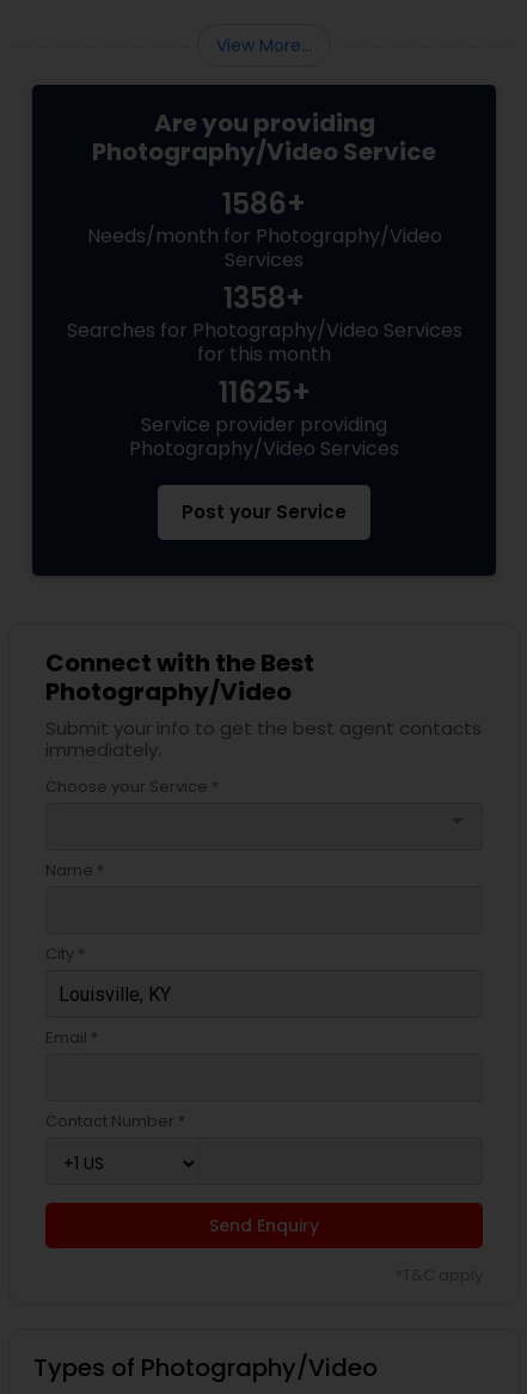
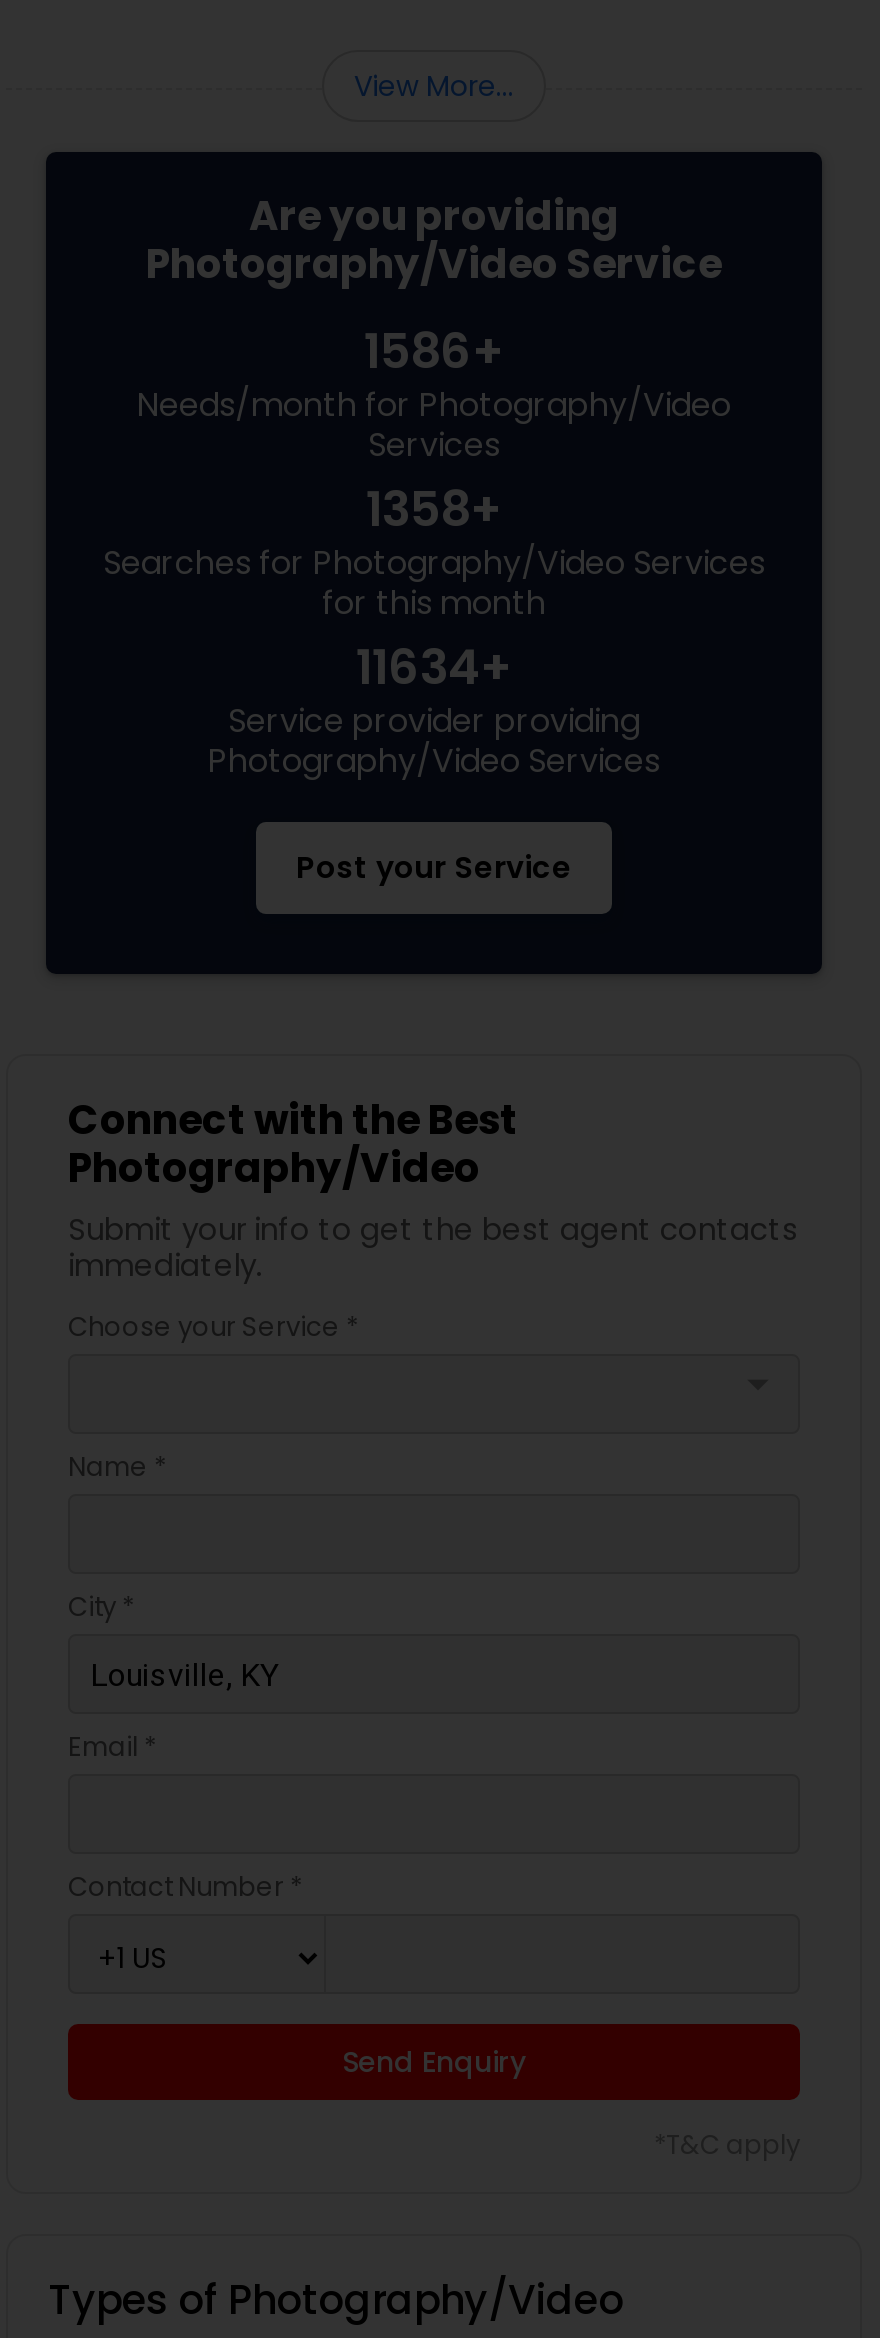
- 11625+
+ 11634+
